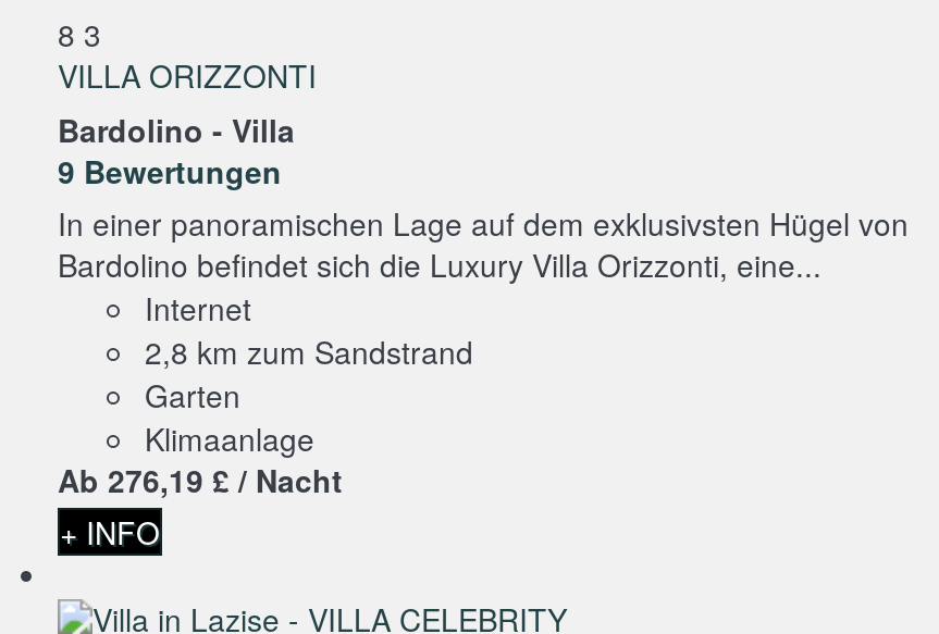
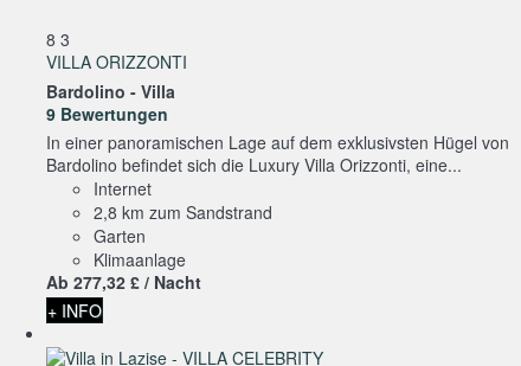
- Ab 276,19 £ / Nacht
+ Ab 277,32 £ / Nacht
